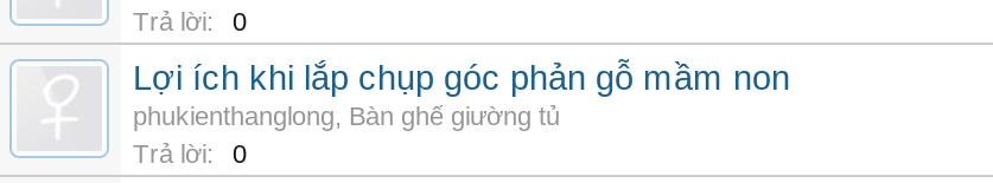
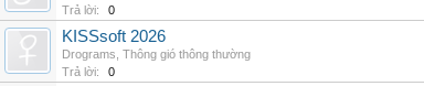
- Lợi ích khi lắp chụp góc phản gỗ mầm non
- phukienthanglong, Bàn ghế giường tủ
+ KISSsoft 2026
+ Drograms, Thông gió thông thường
